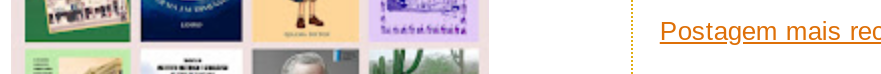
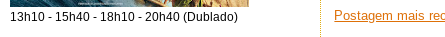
+ 13h10 - 15h40 - 18h10 - 20h40 (Dublado)
